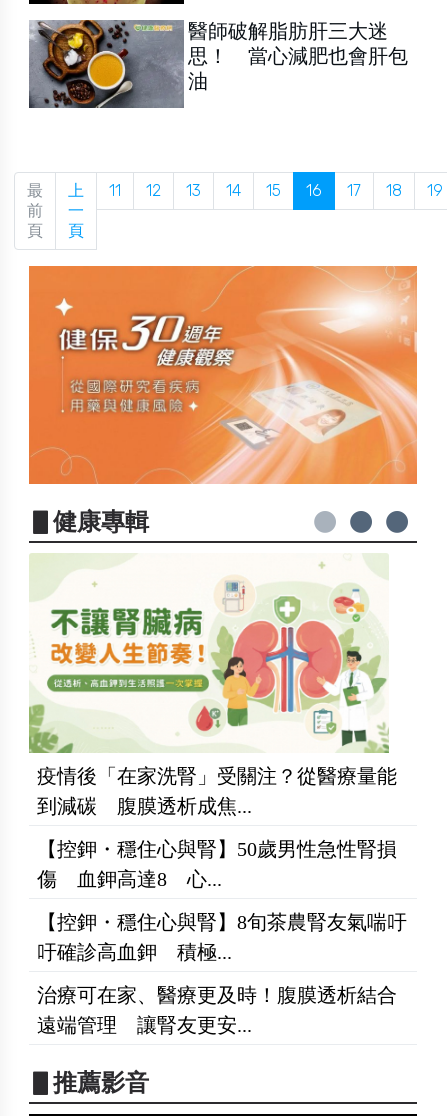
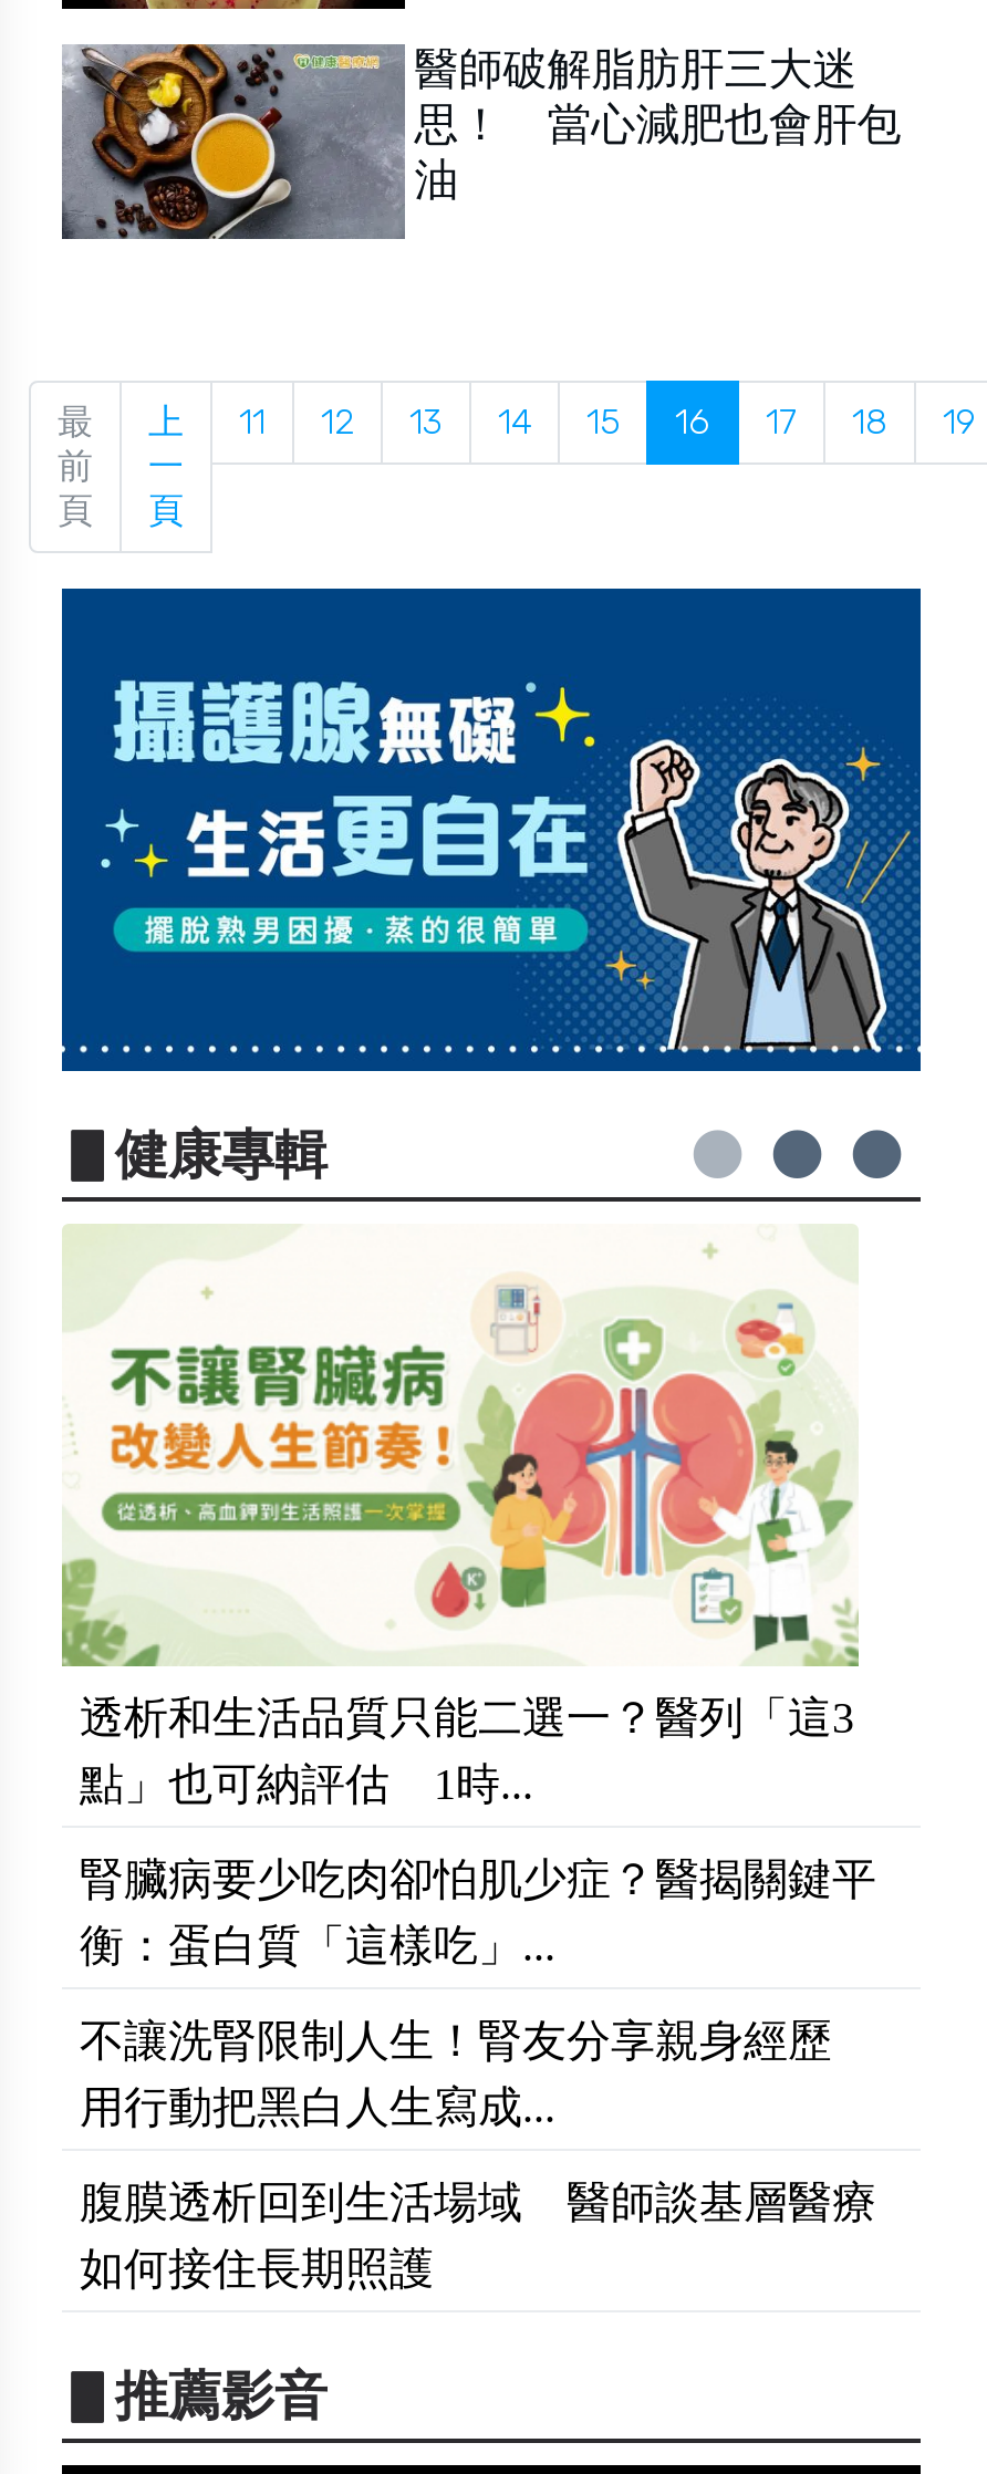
- [image]
+ [image]

- 疫情後「在家洗腎」受關注？從醫療量能
- 到減碳 腹膜透析成焦...
+ 透析和生活品質只能二選一？醫列「這3
+ 點」也可納評估 1時...

- 【控鉀・穩住心與腎】50歲男性急性腎損
- 傷 血鉀高達8 心...
+ 腎臟病要少吃肉卻怕肌少症？醫揭關鍵平
+ 衡：蛋白質「這樣吃」...

- 【控鉀・穩住心與腎】8旬茶農腎友氣喘吁
- 吁確診高血鉀 積極...
+ 不讓洗腎限制人生！腎友分享親身經歷
+ 用行動把黑白人生寫成...

- 治療可在家、醫療更及時！腹膜透析結合
- 遠端管理 讓腎友更安...
+ 腹膜透析回到生活場域 醫師談基層醫療
+ 如何接住長期照護
